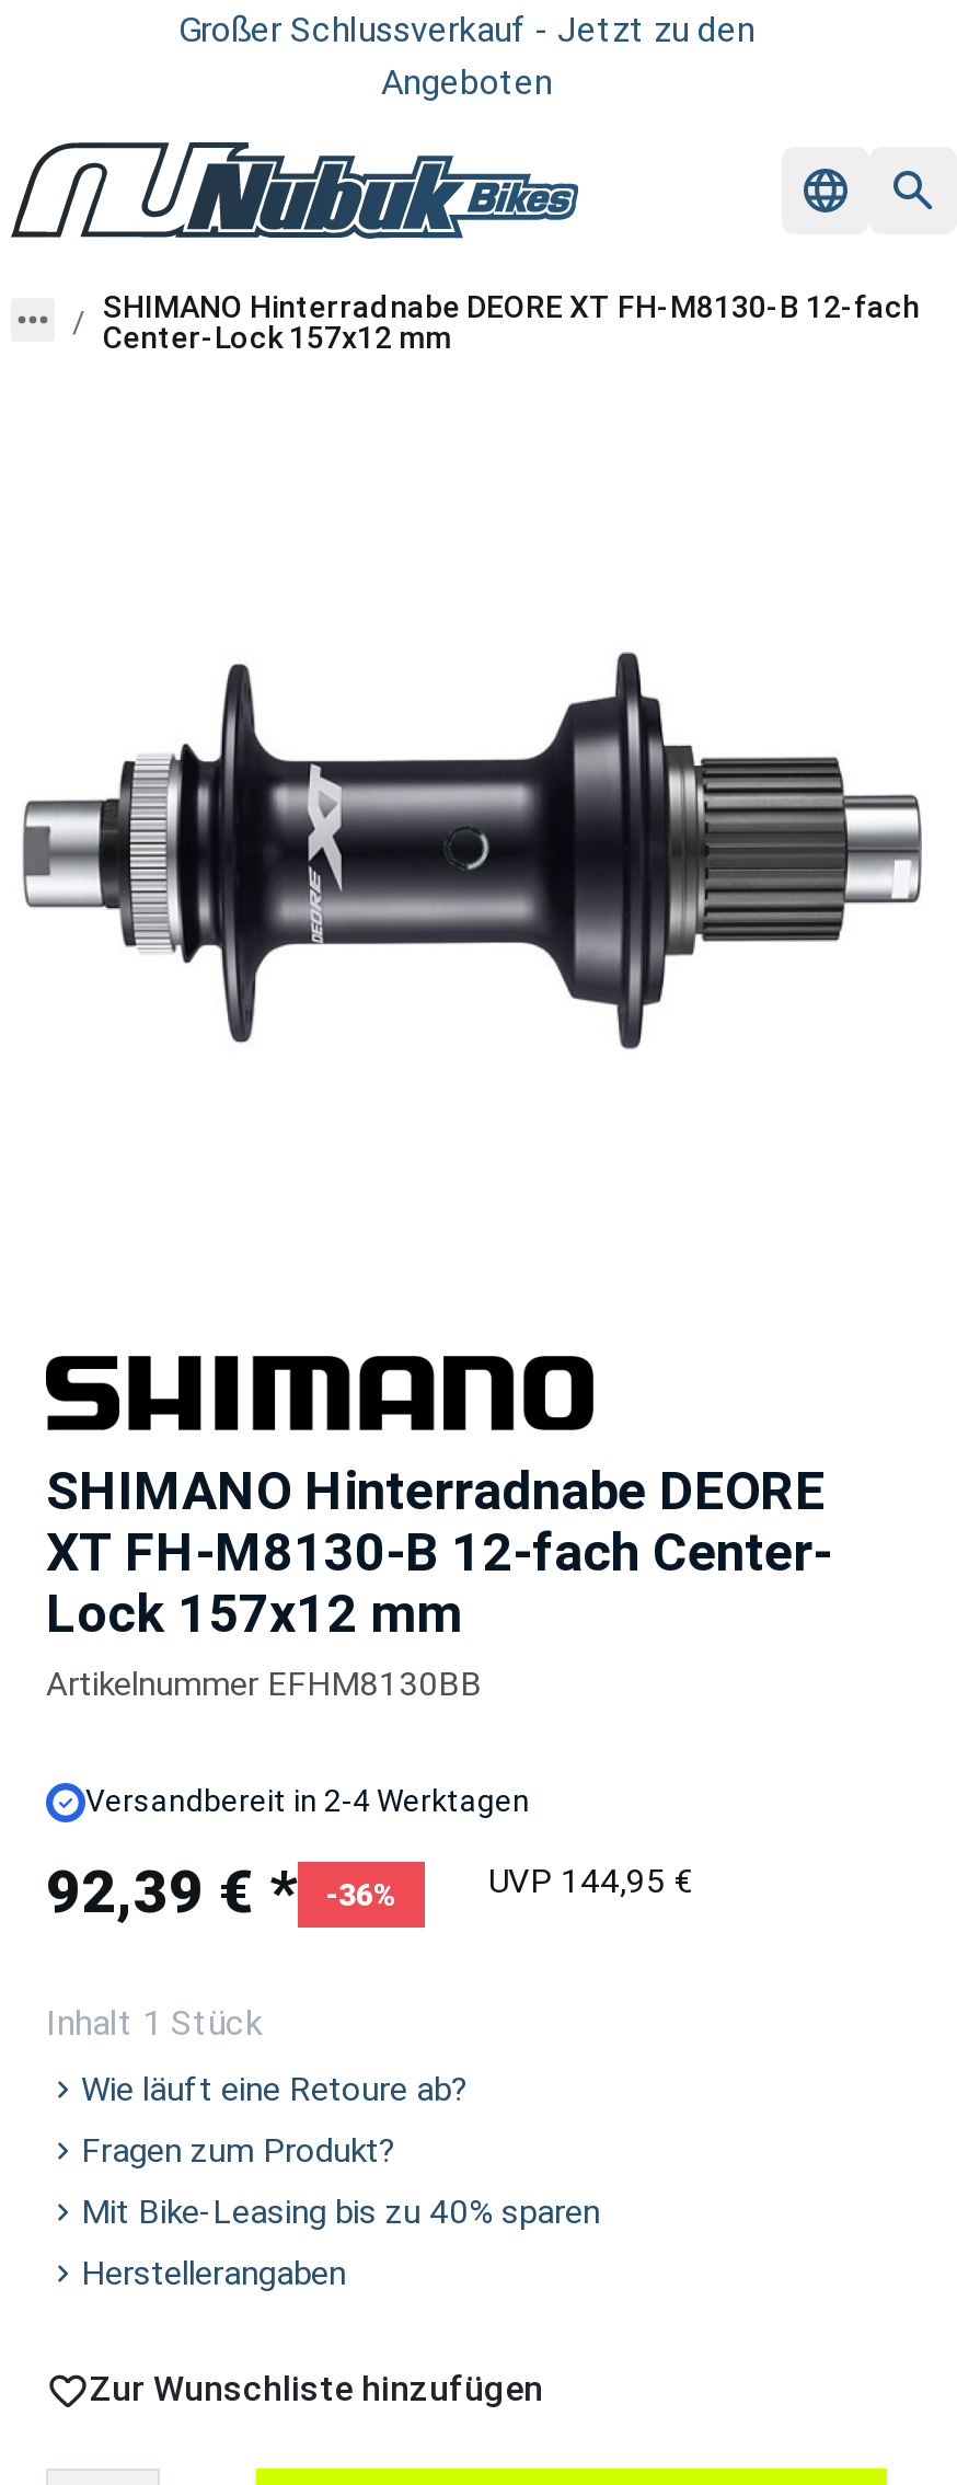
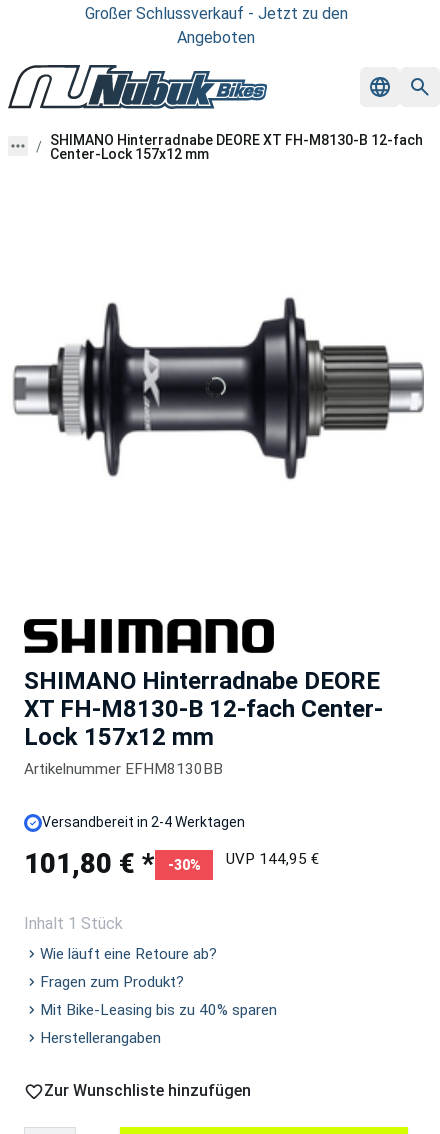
- 92,39 € *
+ 101,80 € *

- -36%
+ -30%
